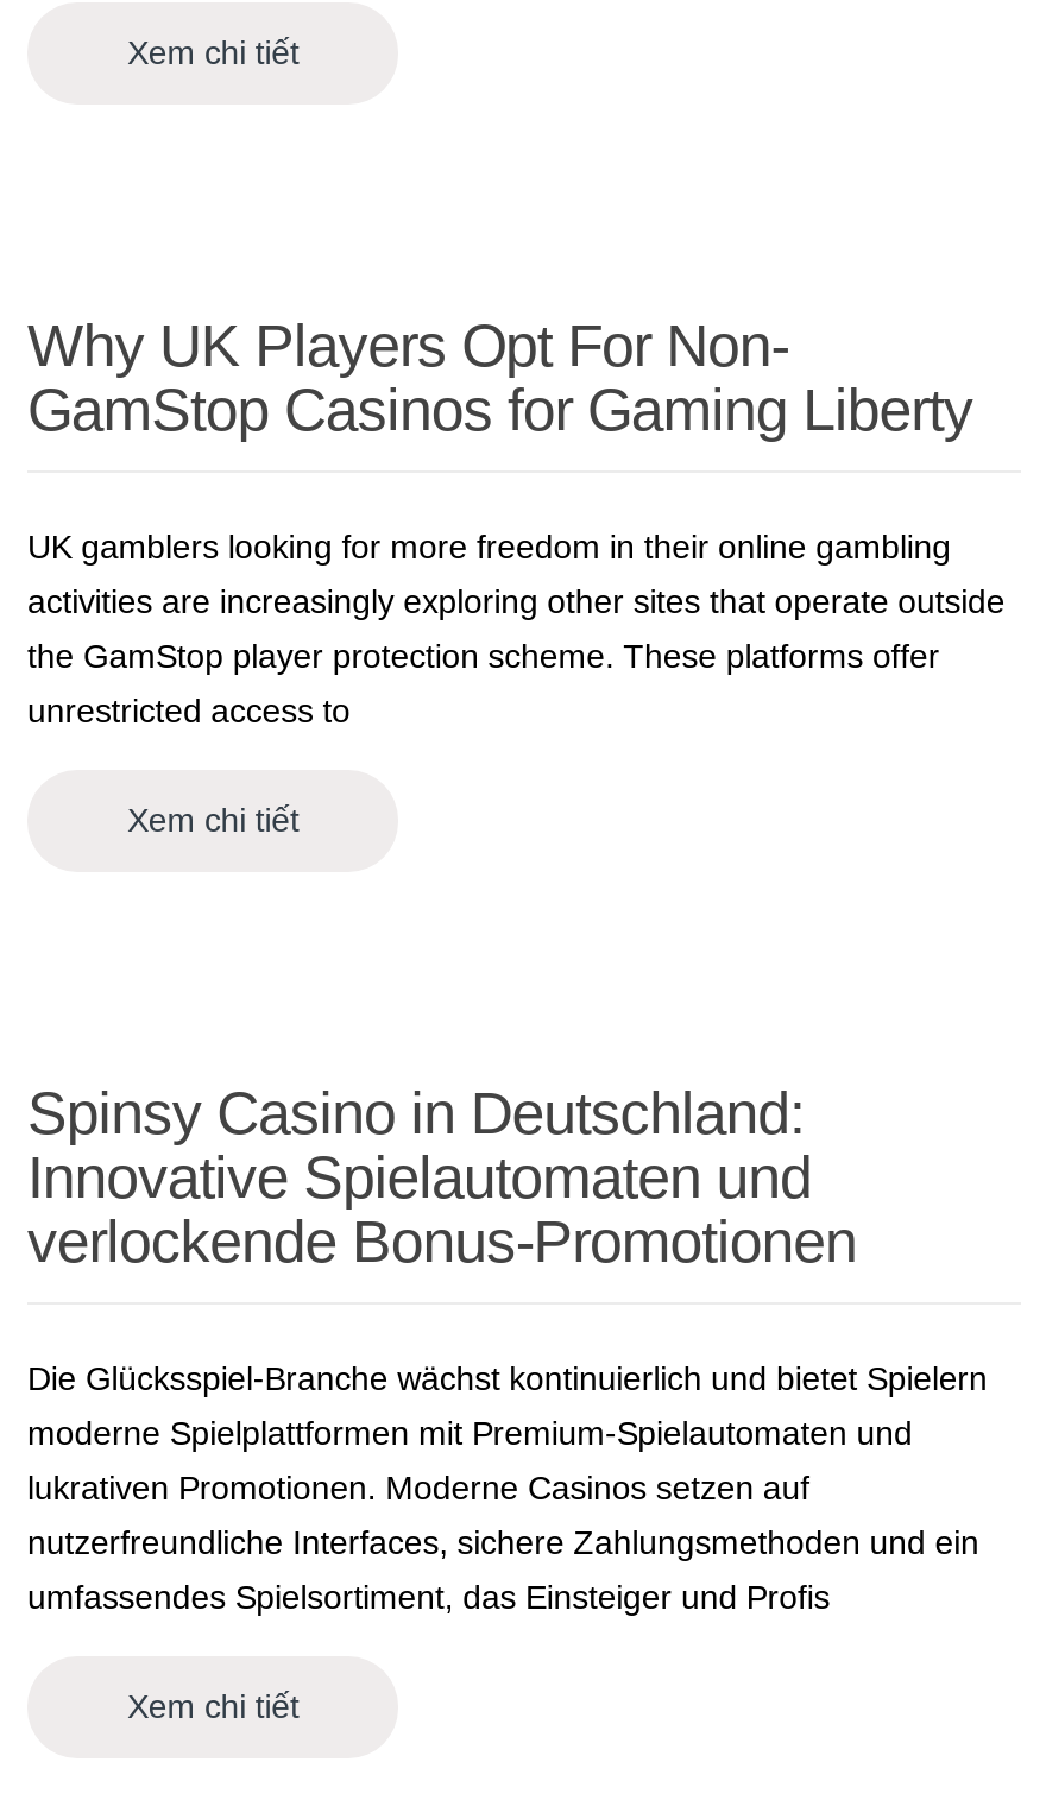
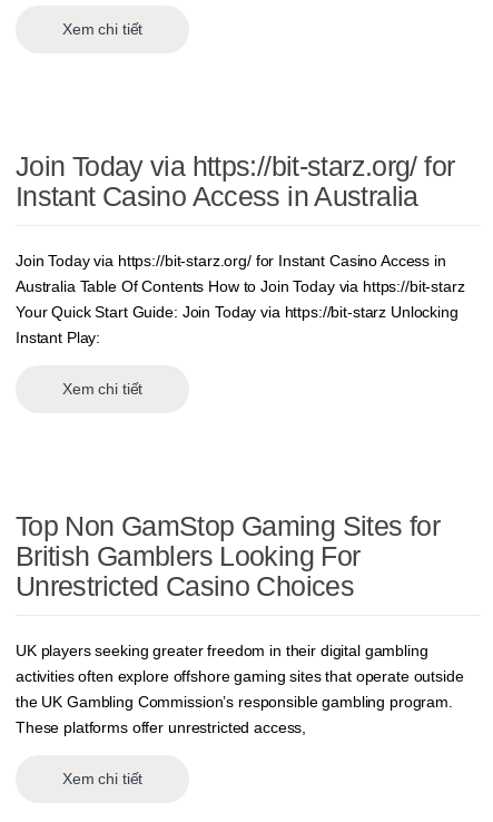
- Why UK Players Opt For Non-
- GamStop Casinos for Gaming Liberty
+ Join Today via https://bit-starz.org/ for
+ Instant Casino Access in Australia

- UK gamblers looking for more freedom in their online gambling
- activities are increasingly exploring other sites that operate outside
- the GamStop player protection scheme. These platforms offer
- unrestricted access to
+ Join Today via https://bit-starz.org/ for Instant Casino Access in
+ Australia Table Of Contents How to Join Today via https://bit-starz
+ Your Quick Start Guide: Join Today via https://bit-starz Unlocking
+ Instant Play:

- Spinsy Casino in Deutschland:
- Innovative Spielautomaten und
- verlockende Bonus-Promotionen
+ Top Non GamStop Gaming Sites for
+ British Gamblers Looking For
+ Unrestricted Casino Choices

- Die Glücksspiel-Branche wächst kontinuierlich und bietet Spielern
- moderne Spielplattformen mit Premium-Spielautomaten und
- lukrativen Promotionen. Moderne Casinos setzen auf
- nutzerfreundliche Interfaces, sichere Zahlungsmethoden und ein
- umfassendes Spielsortiment, das Einsteiger und Profis
+ UK players seeking greater freedom in their digital gambling
+ activities often explore offshore gaming sites that operate outside
+ the UK Gambling Commission’s responsible gambling program.
+ These platforms offer unrestricted access,
